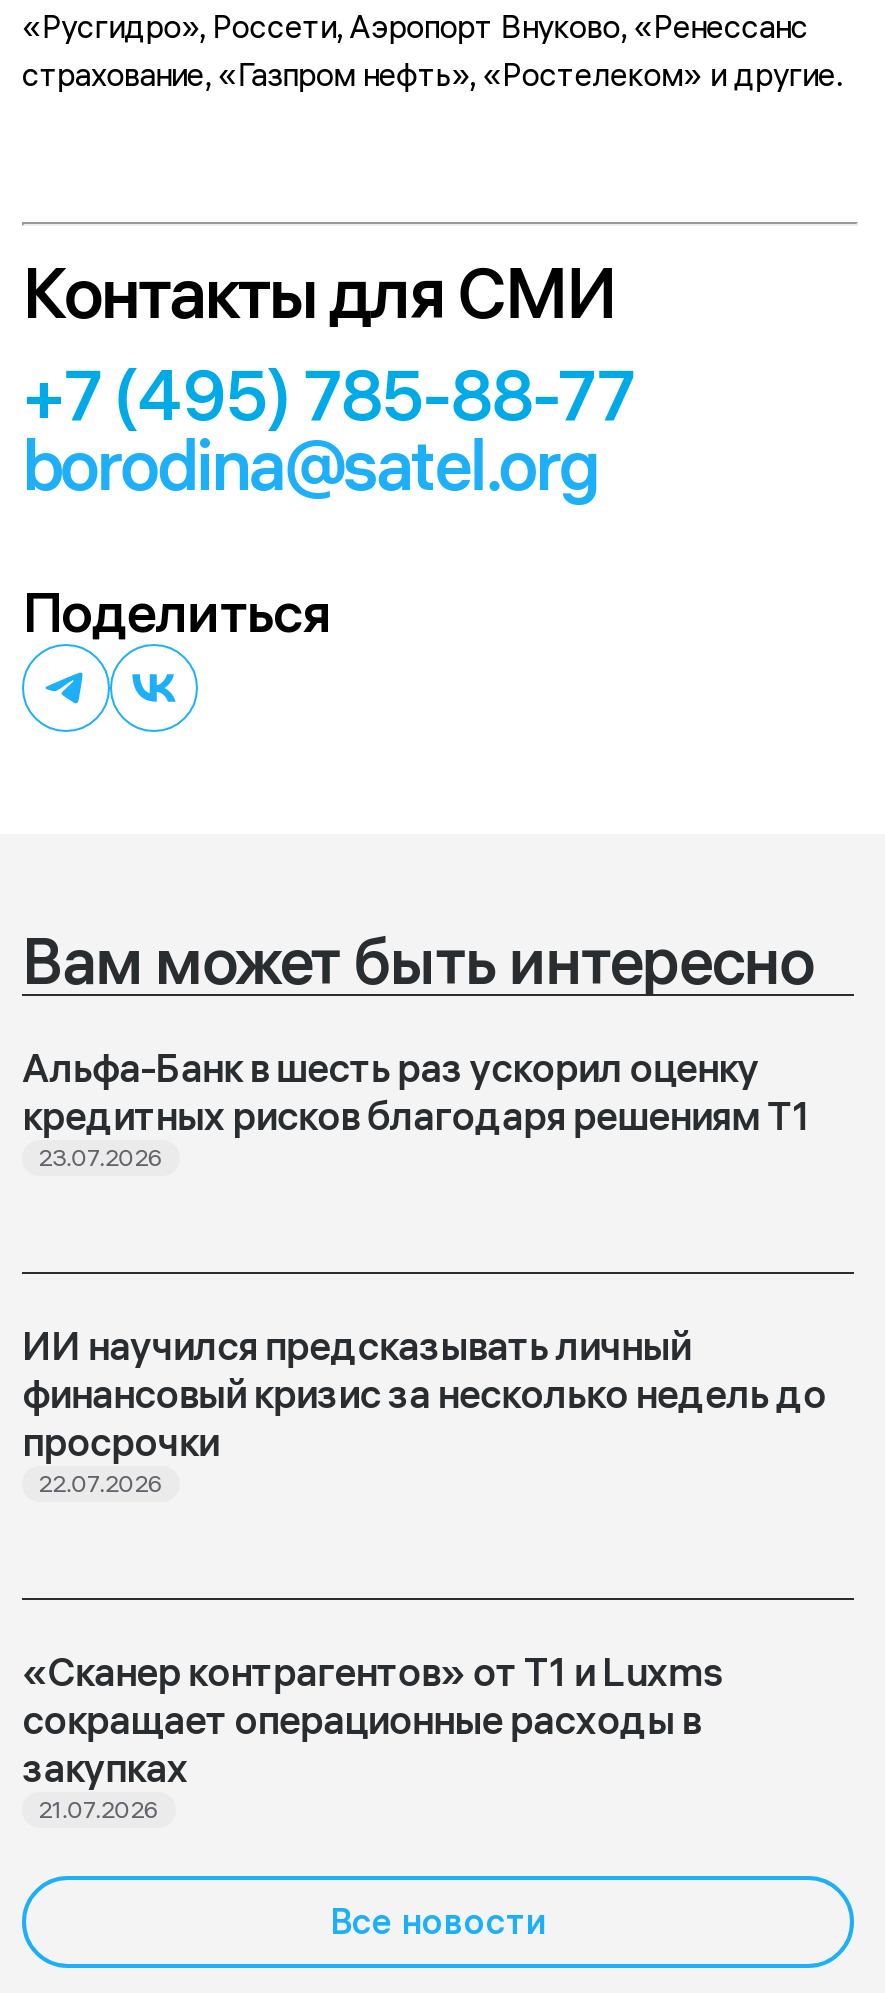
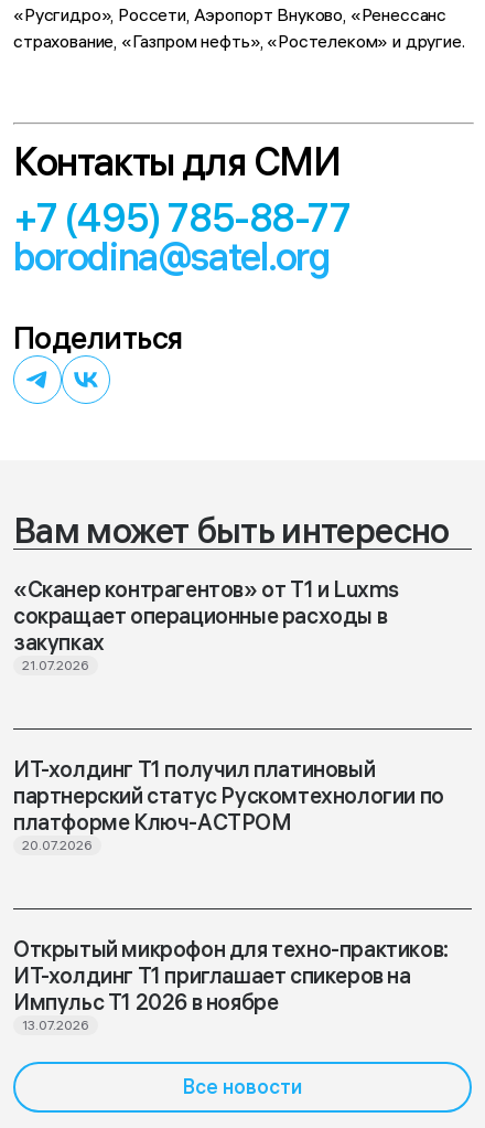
- Альфа-Банк в шесть раз ускорил оценку
- кредитных рисков благодаря решениям Т1
- 23.07.2026

- ИИ научился предсказывать личный
- финансовый кризис за несколько недель до
- просрочки
- 22.07.2026

moved up: сокращает операционные расходы в | закупках | 21.07.2026

+ ИТ-холдинг Т1 получил платиновый
+ партнерский статус Рускомтехнологии по
+ платформе Ключ-АСТРОМ
+ 20.07.2026

+ Открытый микрофон для техно-практиков:
+ ИТ-холдинг Т1 приглашает спикеров на
+ Импульс Т1 2026 в ноябре
+ 13.07.2026
